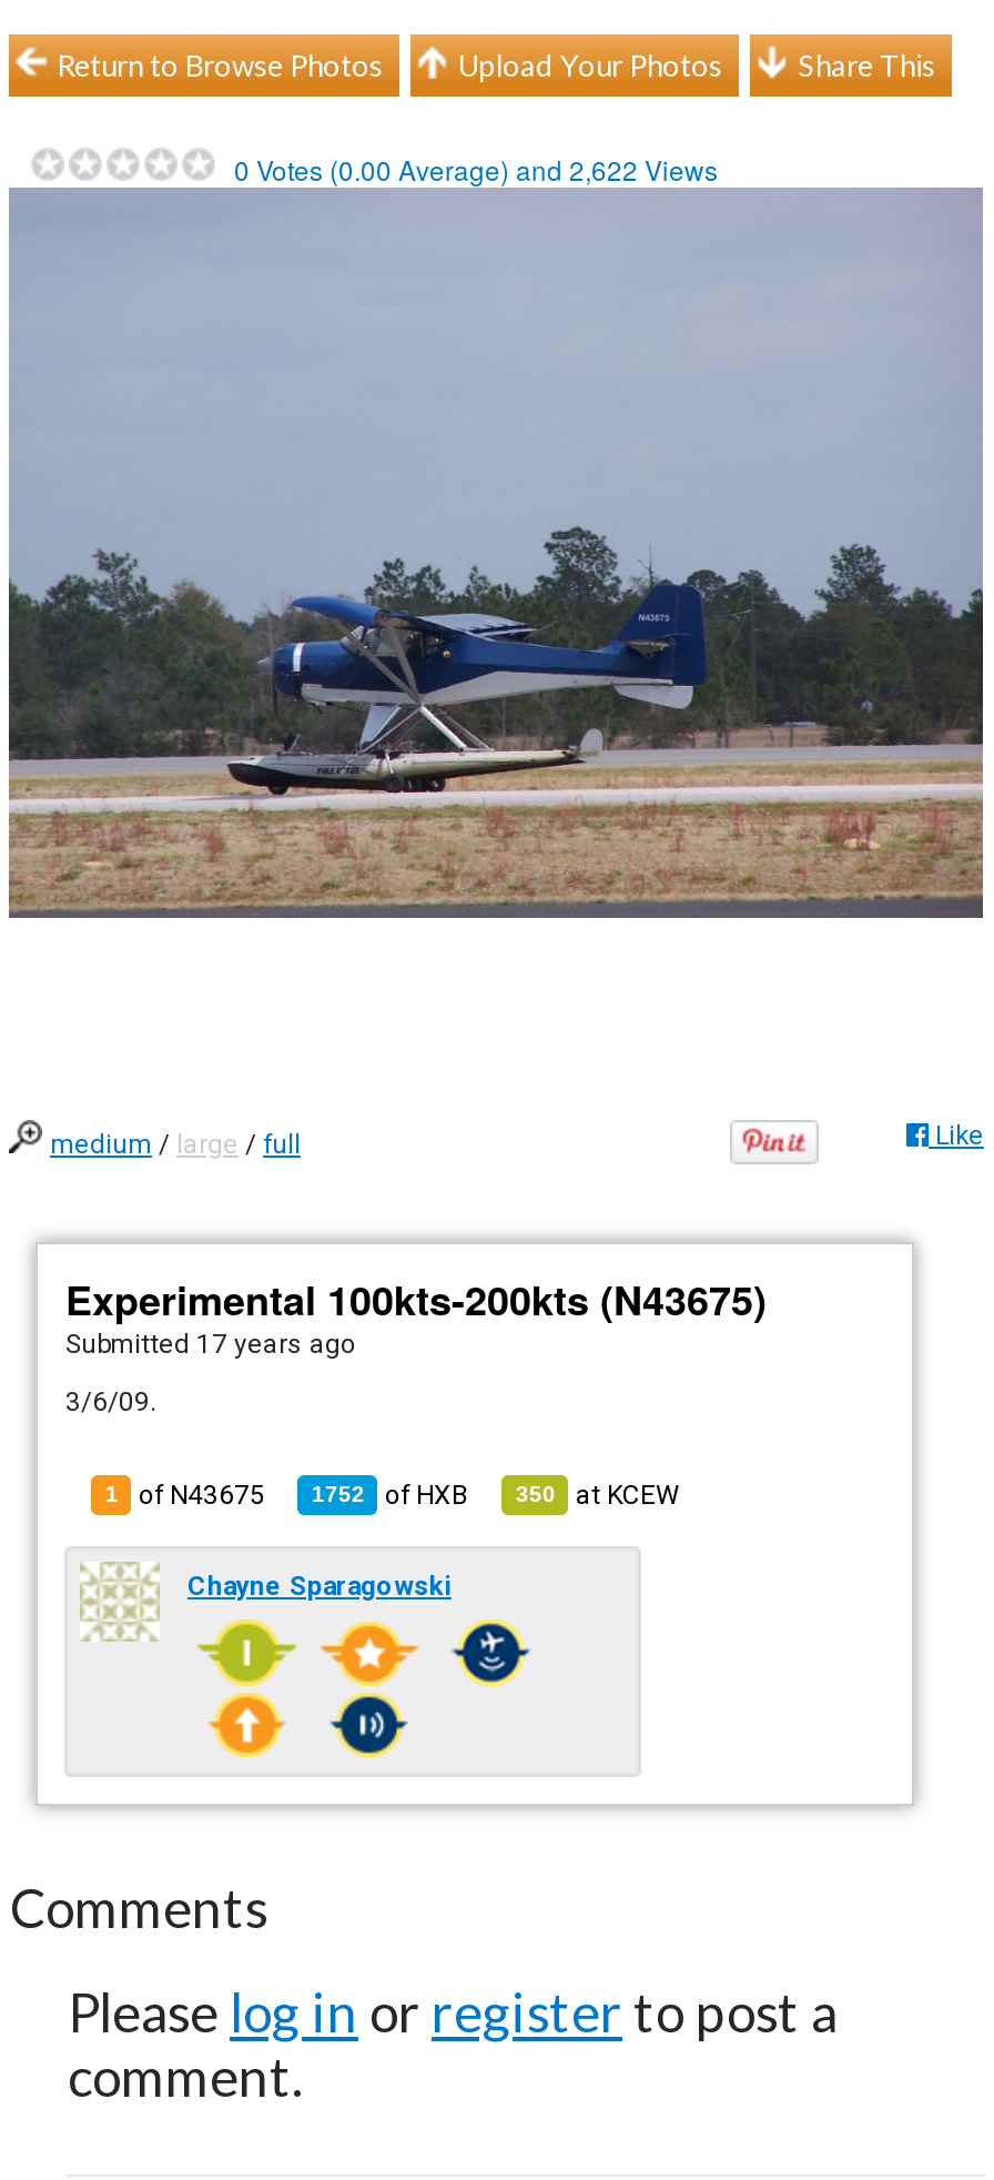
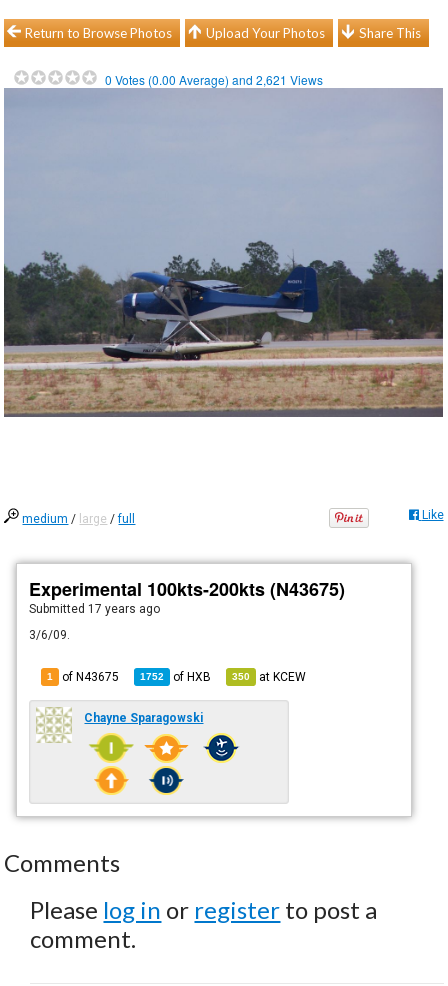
- 0 Votes (0.00 Average) and 2,622 Views
+ 0 Votes (0.00 Average) and 2,621 Views
